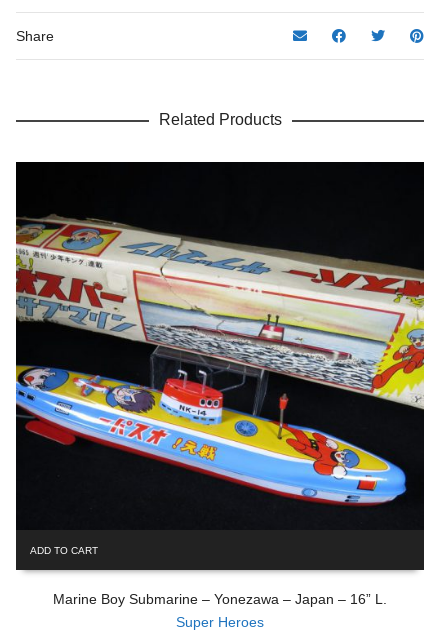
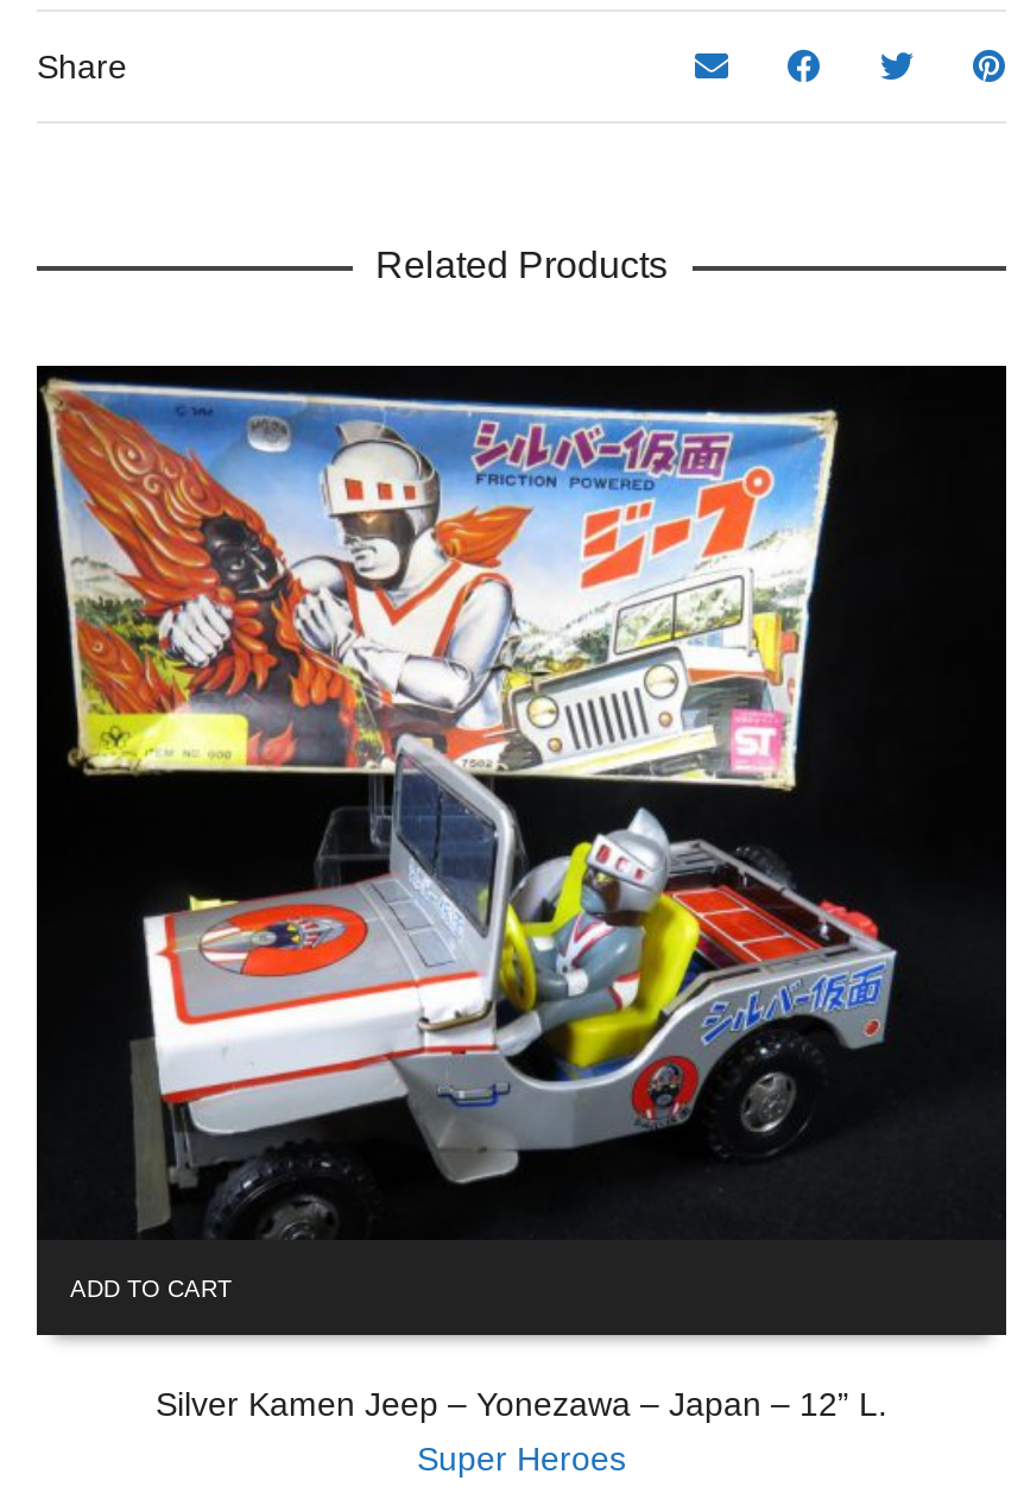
- [image]
+ [image]

- Marine Boy Submarine – Yonezawa – Japan – 16” L.
+ Silver Kamen Jeep – Yonezawa – Japan – 12” L.
